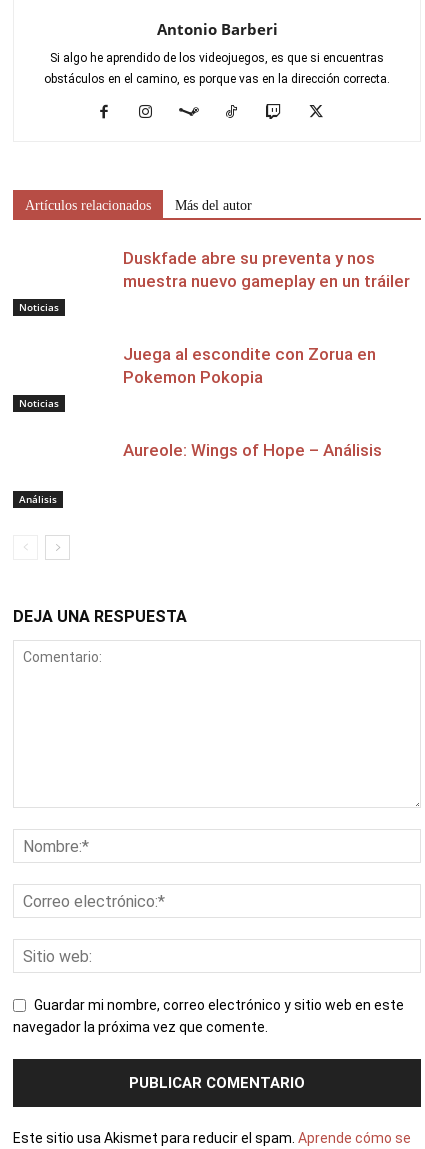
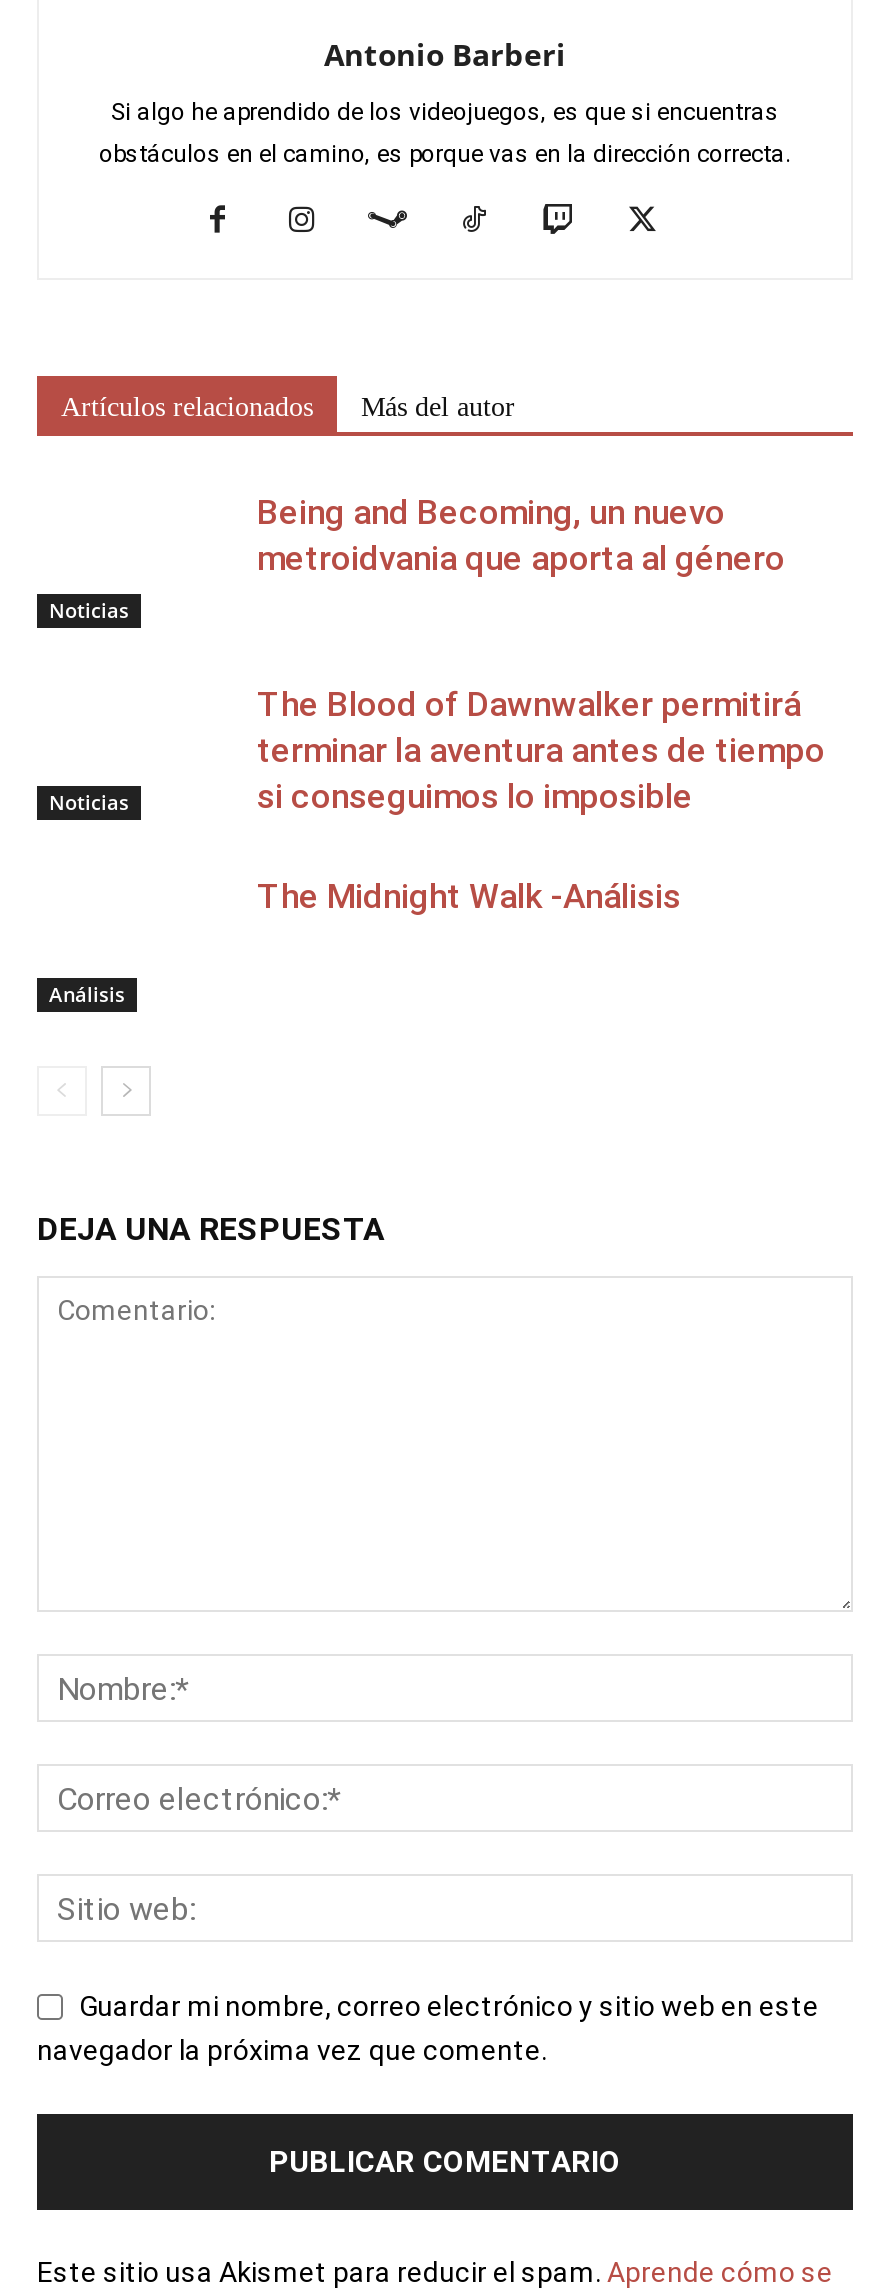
- Duskfade abre su preventa y nos
- muestra nuevo gameplay en un tráiler
+ Being and Becoming, un nuevo
+ metroidvania que aporta al género

- Juega al escondite con Zorua en
- Pokemon Pokopia
+ The Blood of Dawnwalker permitirá
+ terminar la aventura antes de tiempo
+ si conseguimos lo imposible

- Aureole: Wings of Hope – Análisis
+ The Midnight Walk -Análisis
